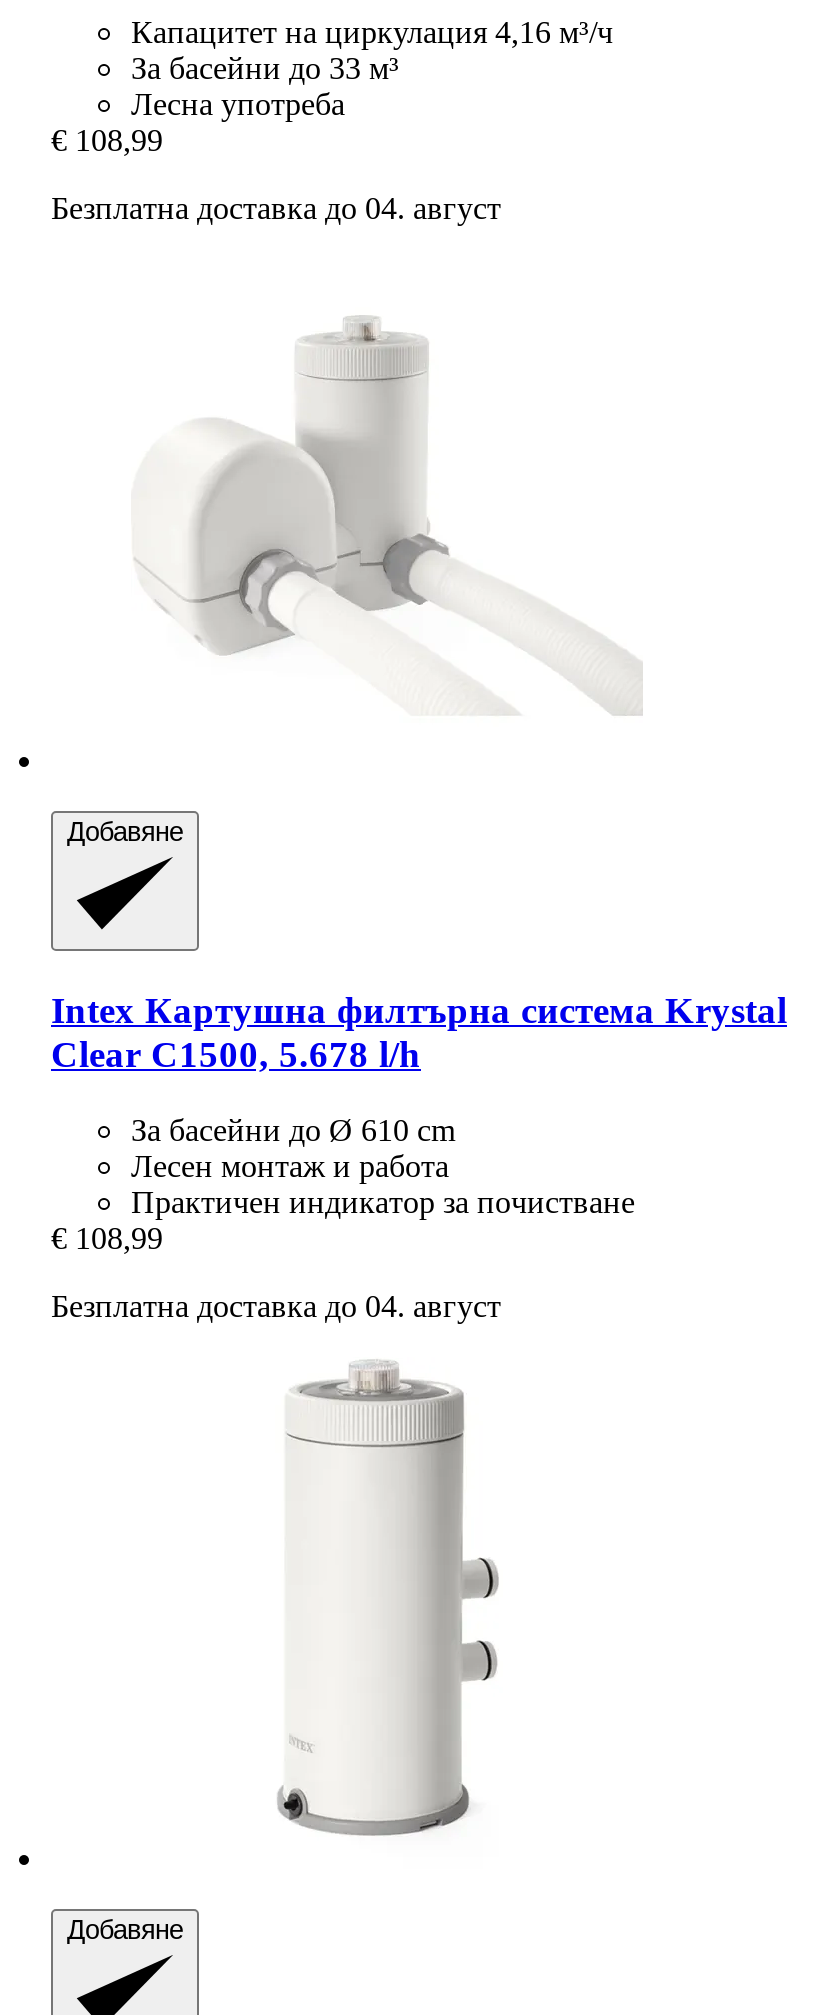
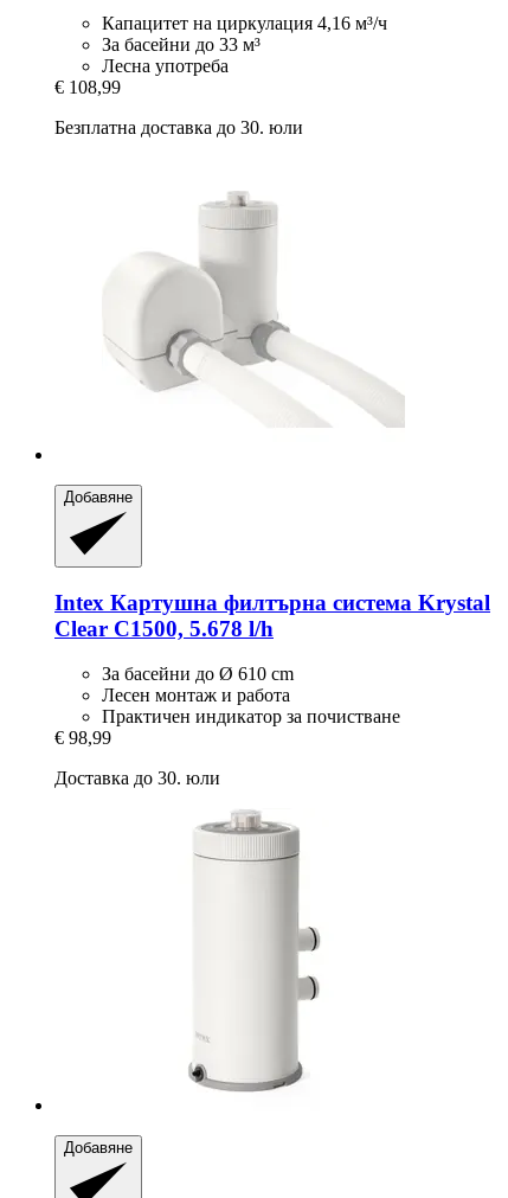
- Безплатна доставка до 04. август
+ Безплатна доставка до 30. юли

- € 108,99
+ € 98,99

- Безплатна доставка до 04. август
+ Доставка до 30. юли
